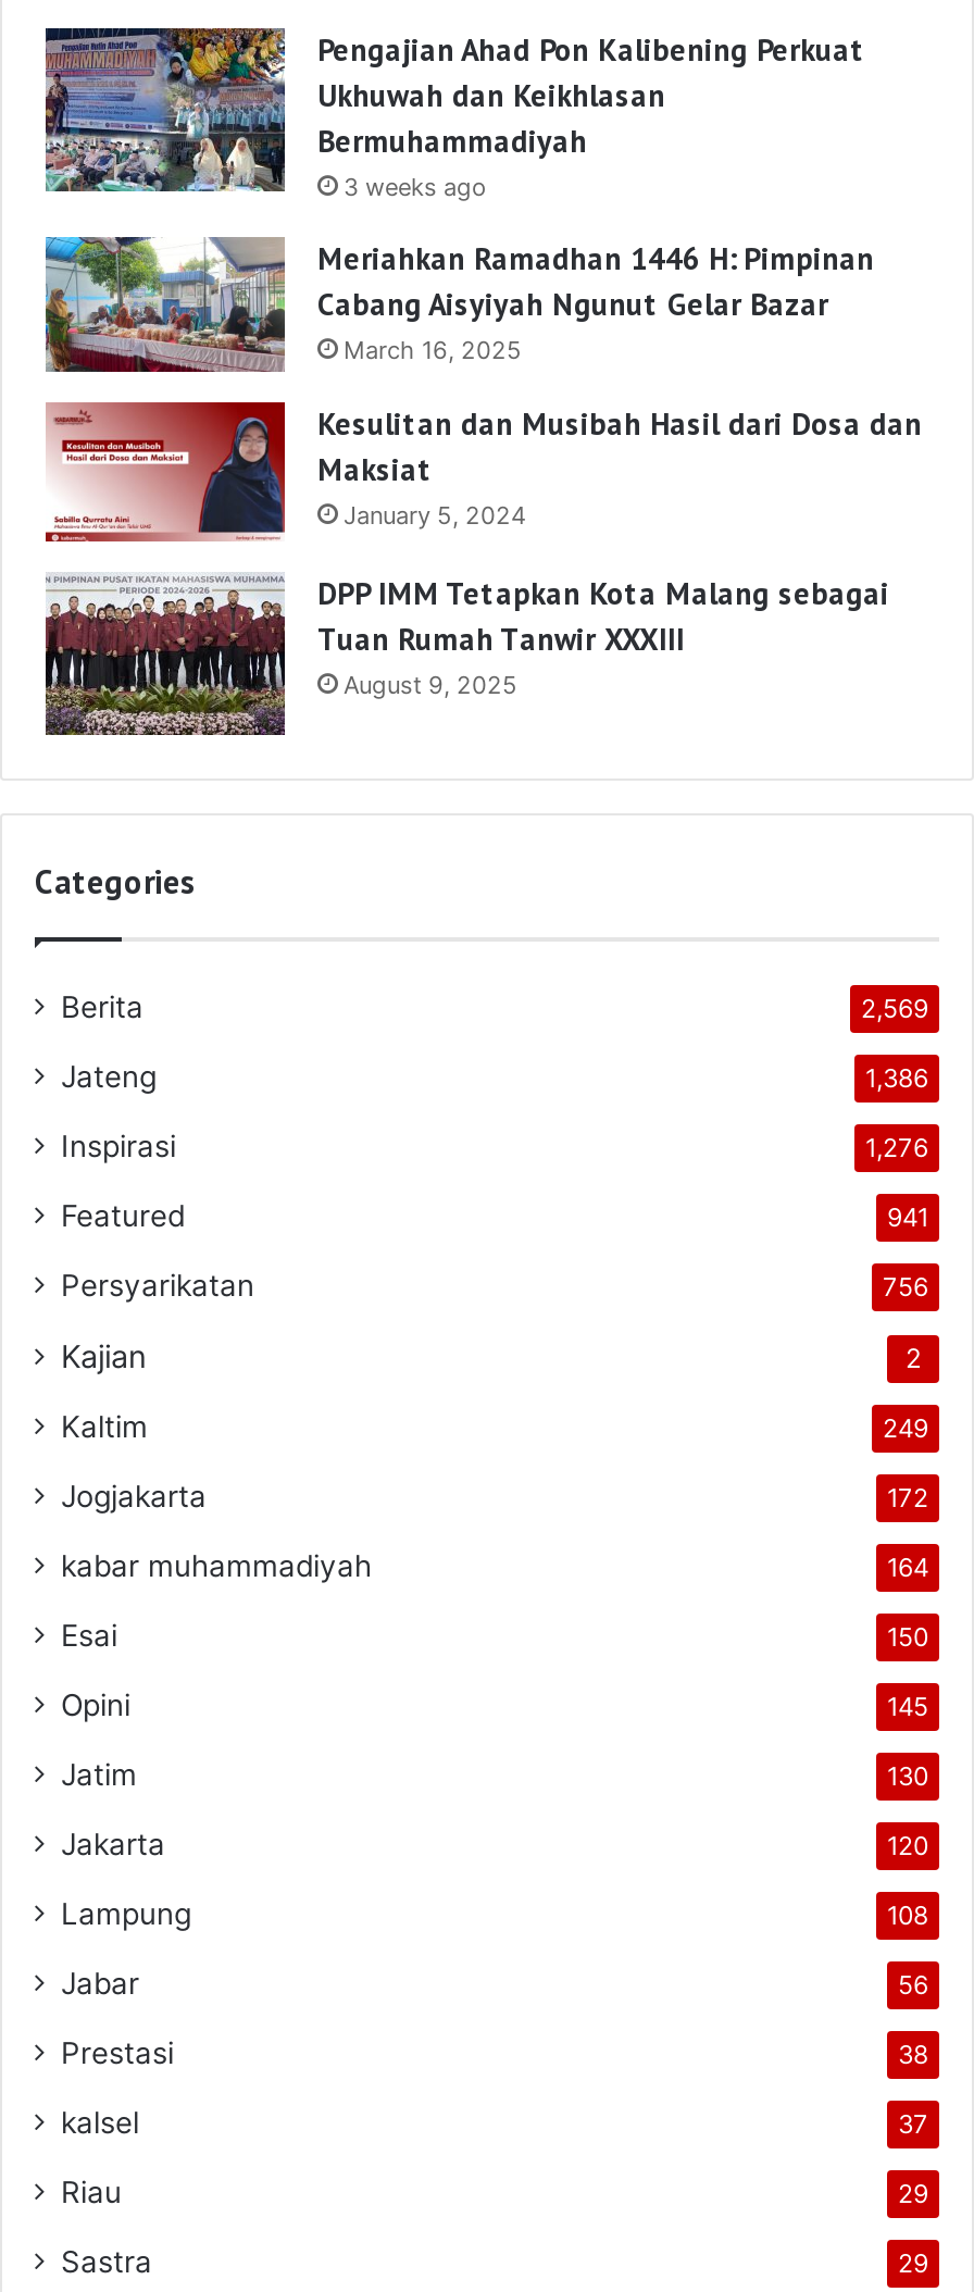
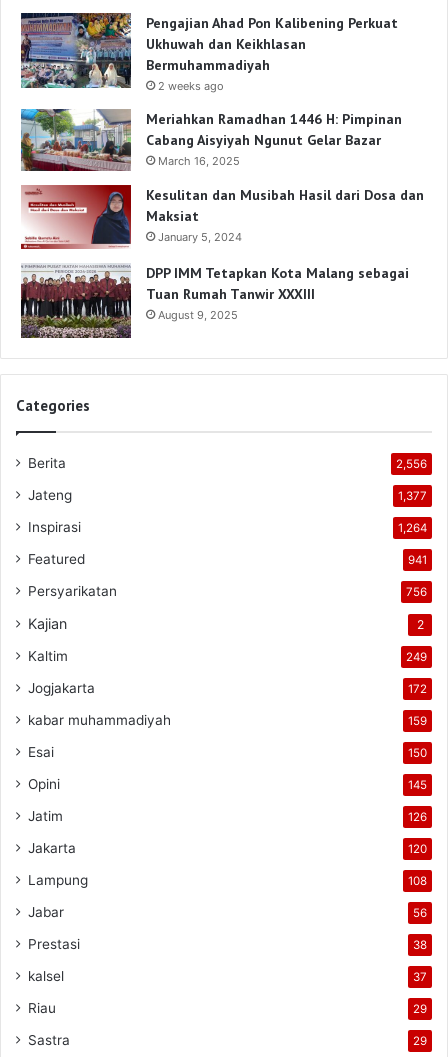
- 3 weeks ago
+ 2 weeks ago

- 2,569
+ 2,556

- 1,386
+ 1,377

- 1,276
+ 1,264

- 164
+ 159

- 130
+ 126
